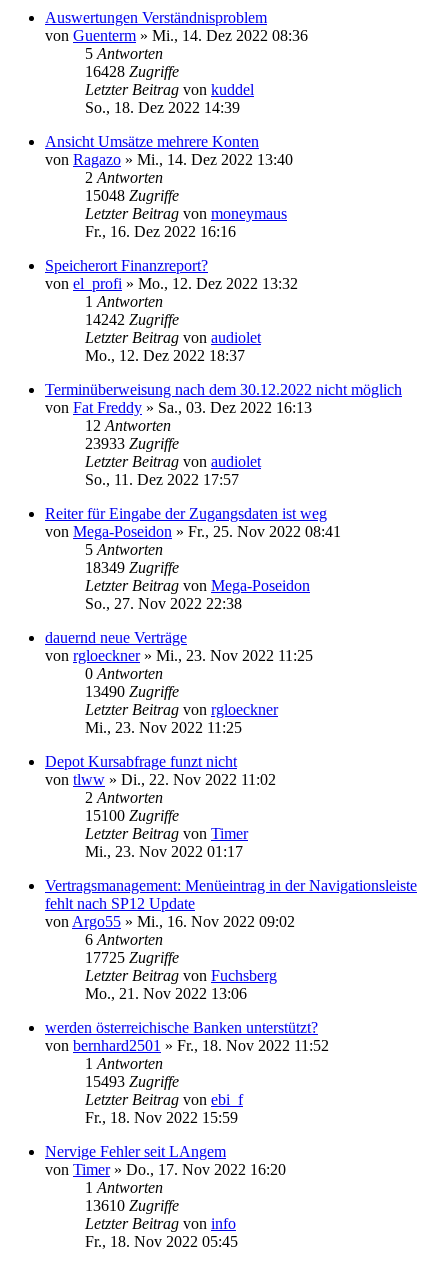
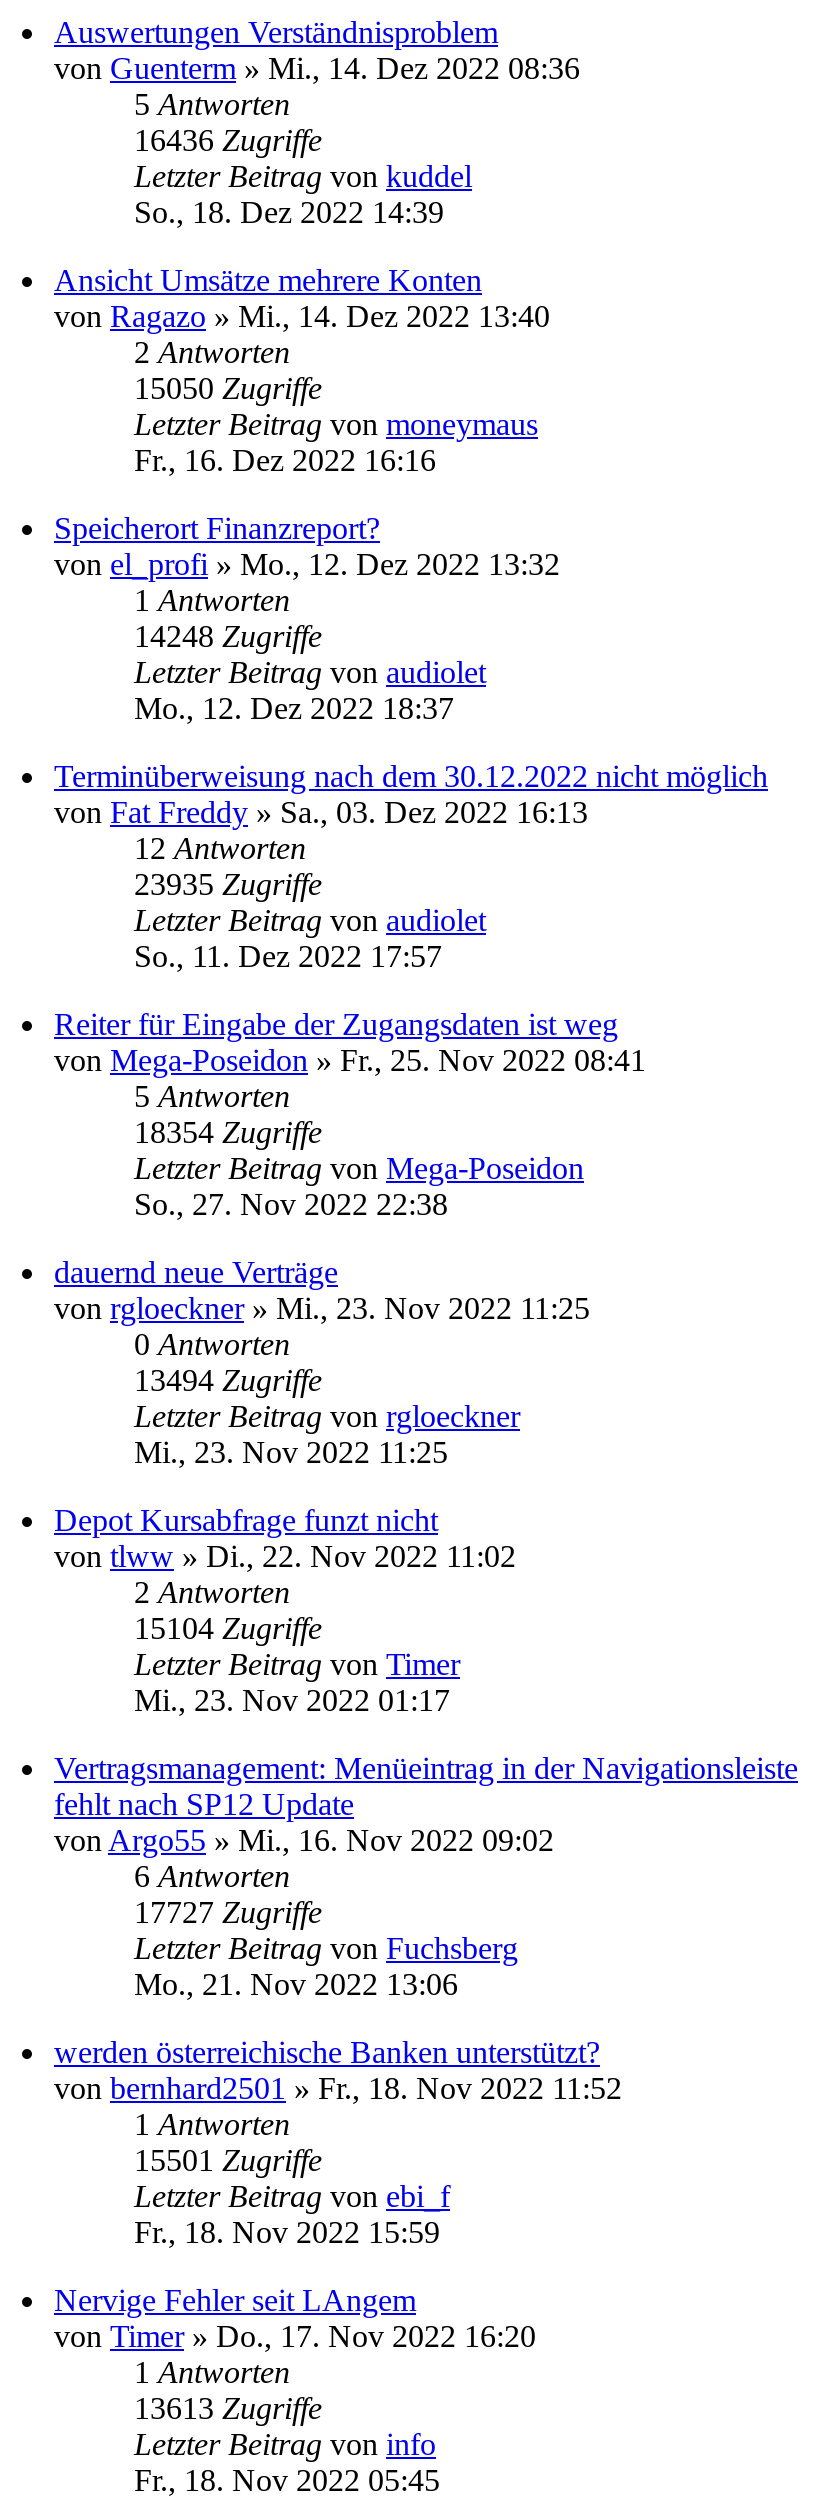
- 16428 Zugriffe
+ 16436 Zugriffe

- 15048 Zugriffe
+ 15050 Zugriffe

- 14242 Zugriffe
+ 14248 Zugriffe

- 23933 Zugriffe
+ 23935 Zugriffe

- 18349 Zugriffe
+ 18354 Zugriffe

- 13490 Zugriffe
+ 13494 Zugriffe

- 15100 Zugriffe
+ 15104 Zugriffe

- 17725 Zugriffe
+ 17727 Zugriffe

- 15493 Zugriffe
+ 15501 Zugriffe

- 13610 Zugriffe
+ 13613 Zugriffe
